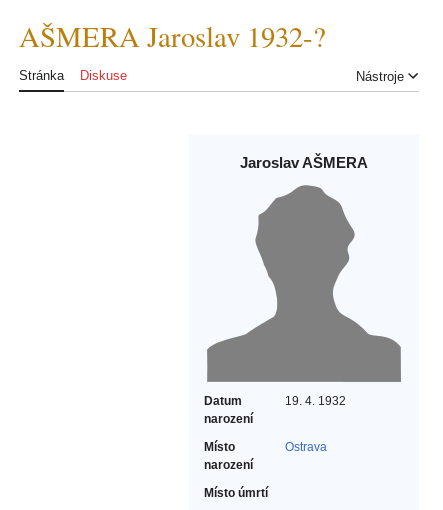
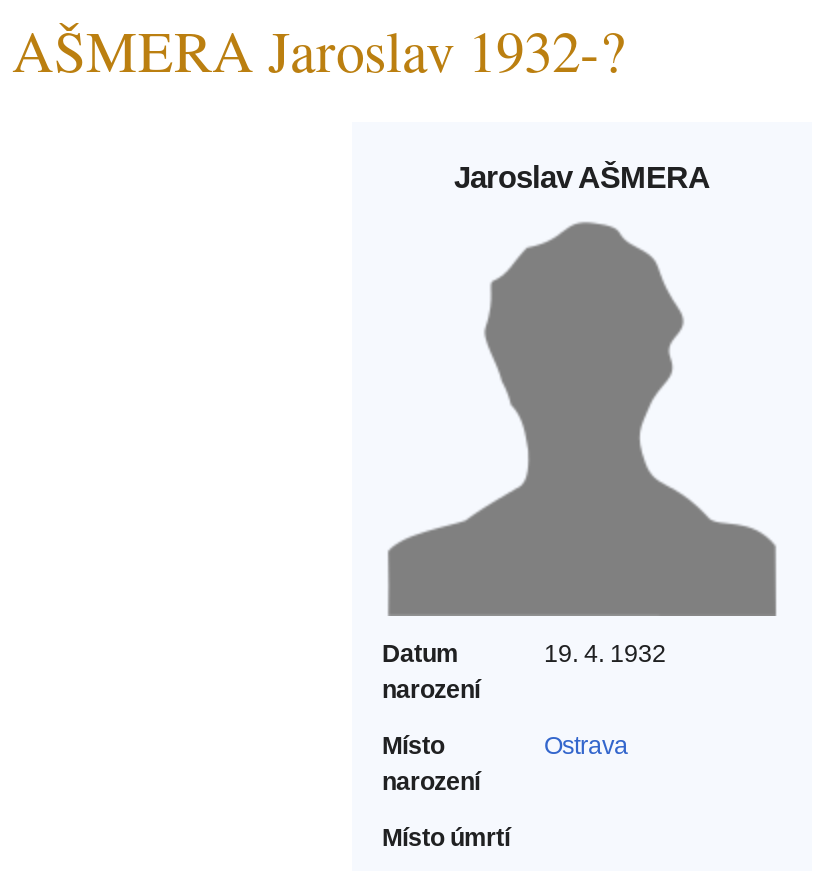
- Stránka
- Diskuse
- Nástroje
